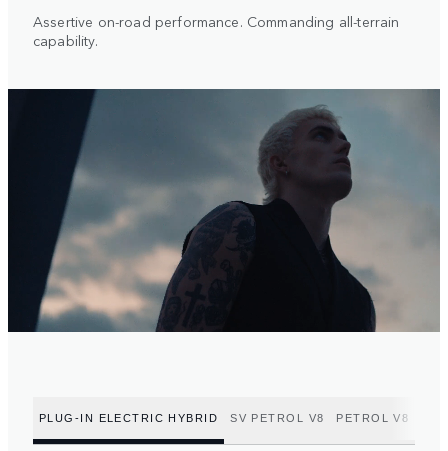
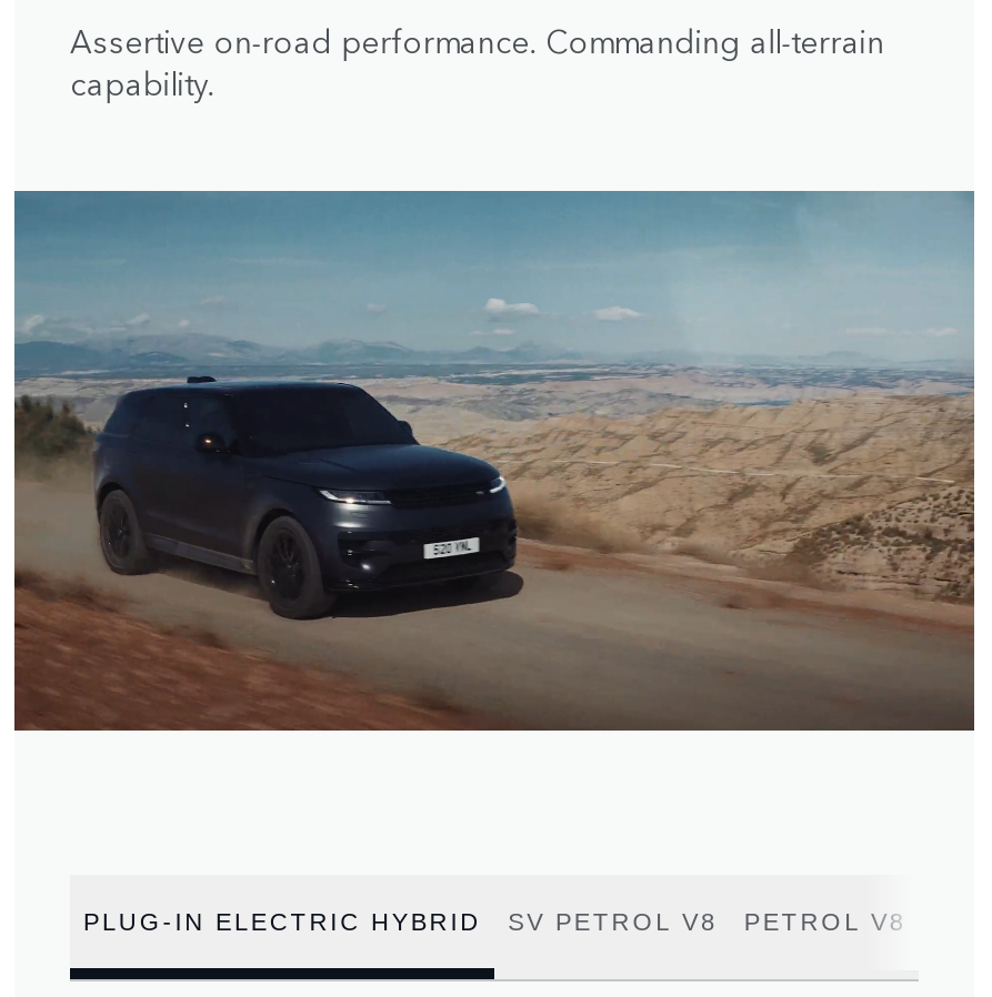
- [image]
+ [image]
